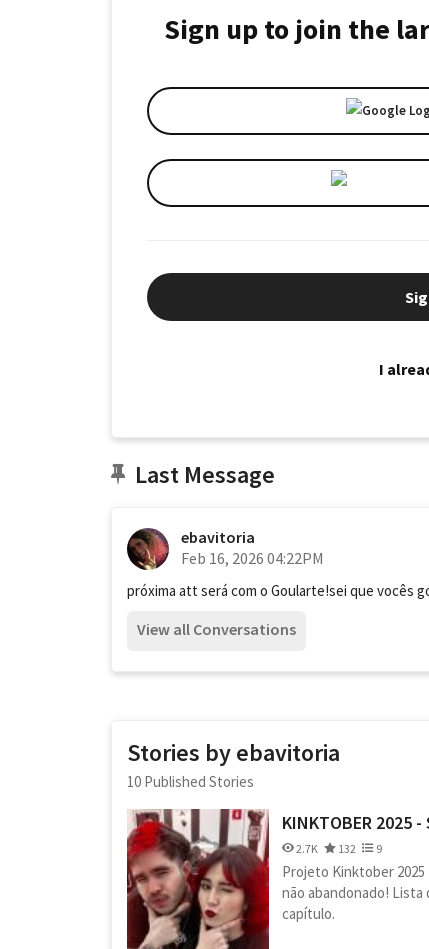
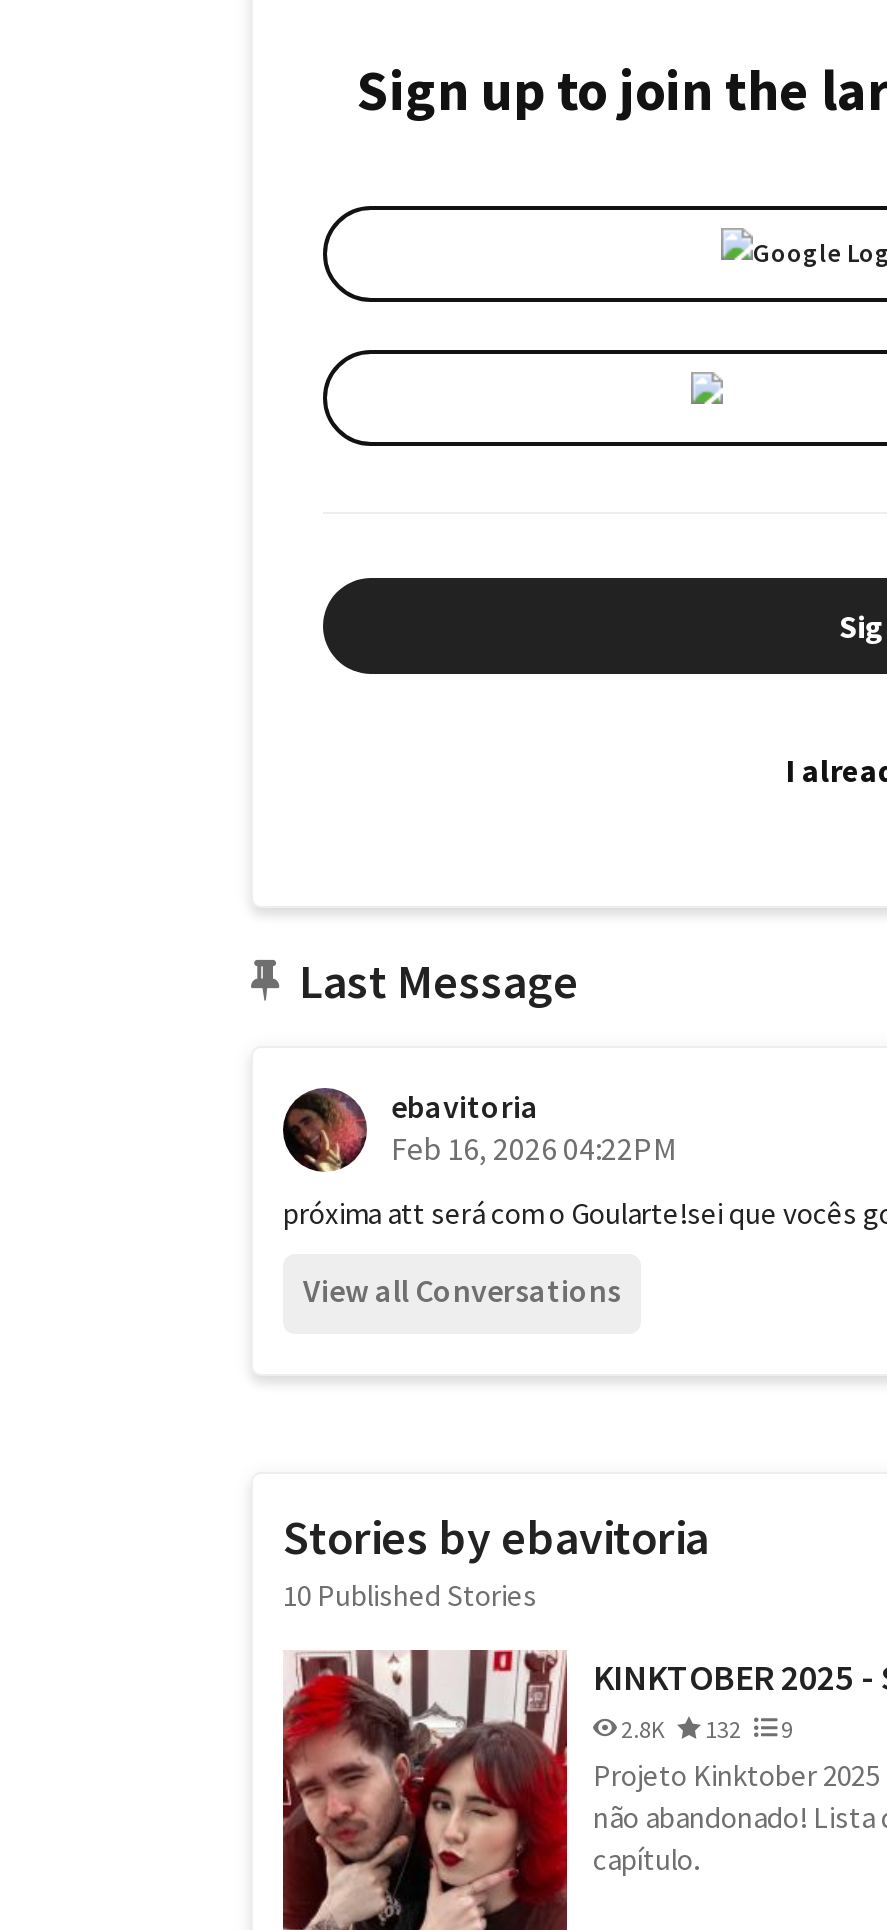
- 2.7K 132 9
+ 2.8K 132 9
